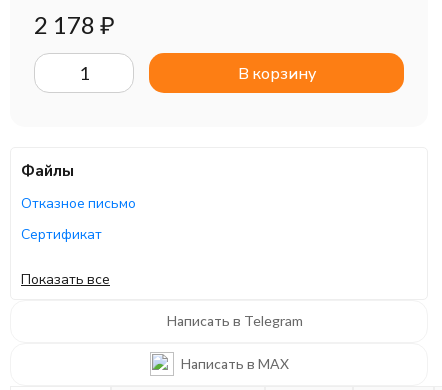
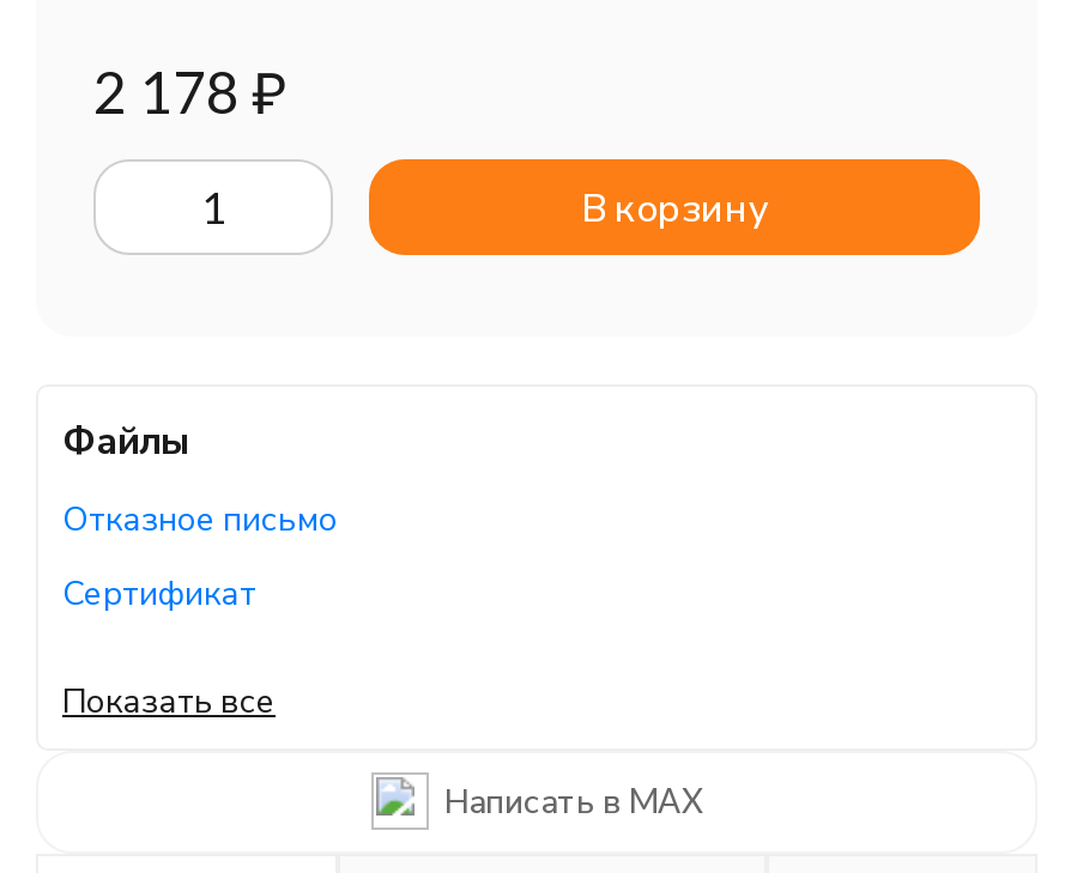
- Написать в Telegram
